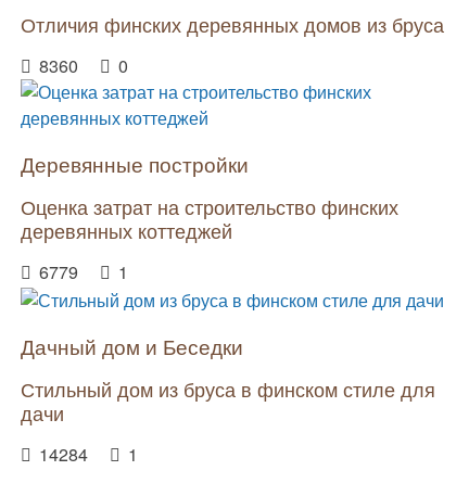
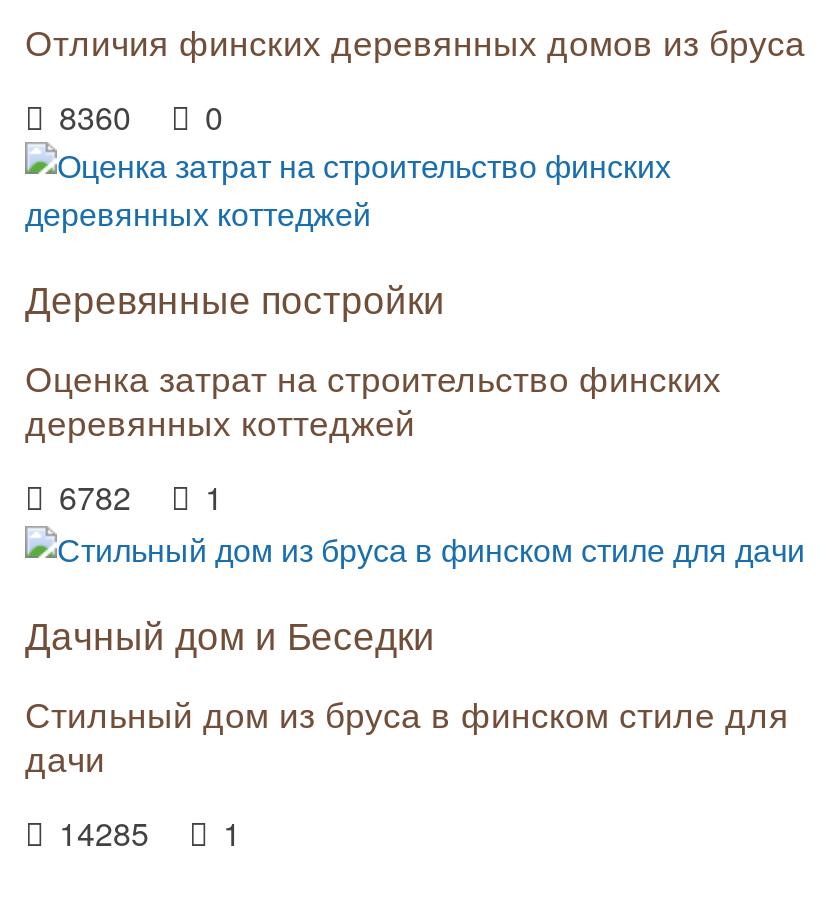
- 6779 1
+ 6782 1

- 14284 1
+ 14285 1
